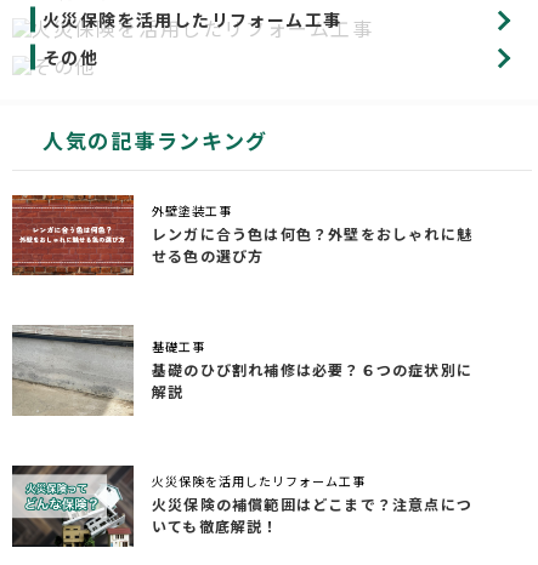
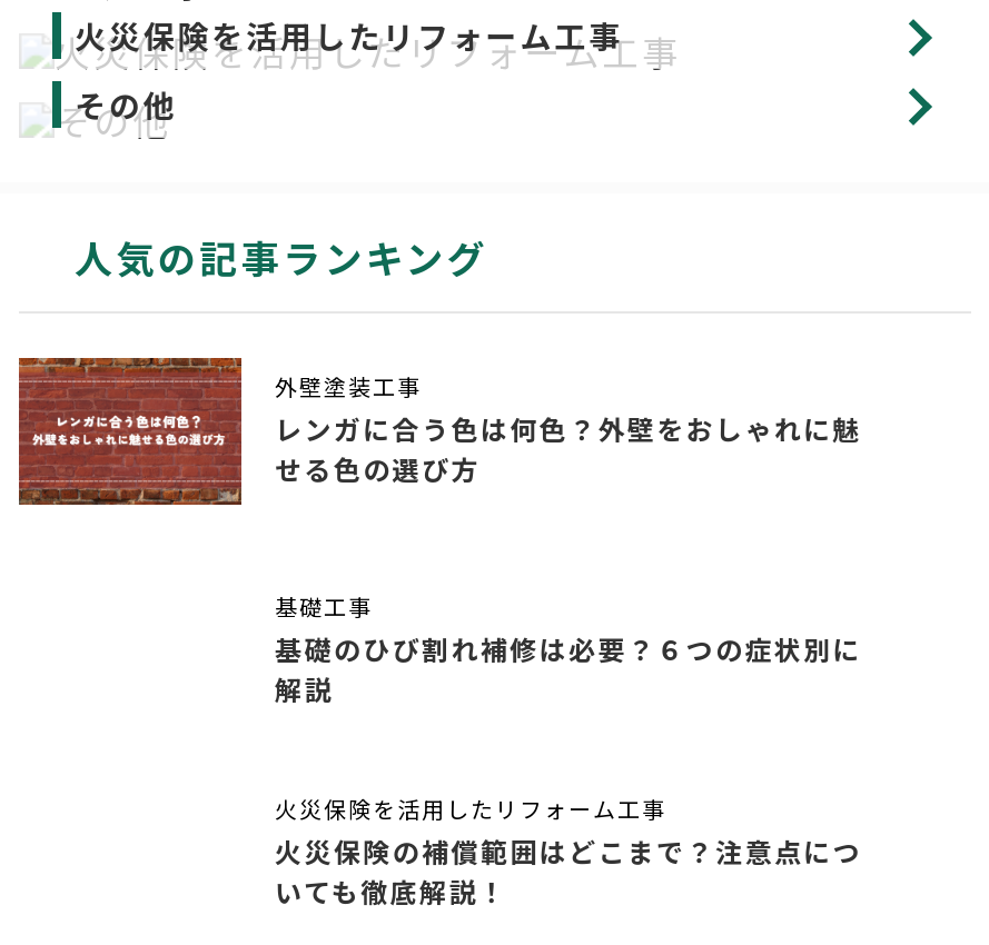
- [image]

- [image]
